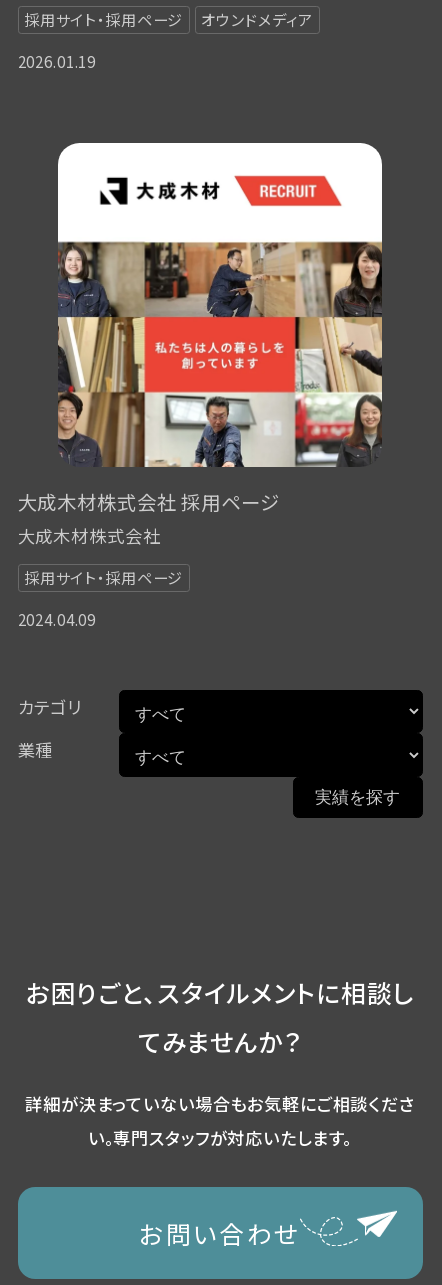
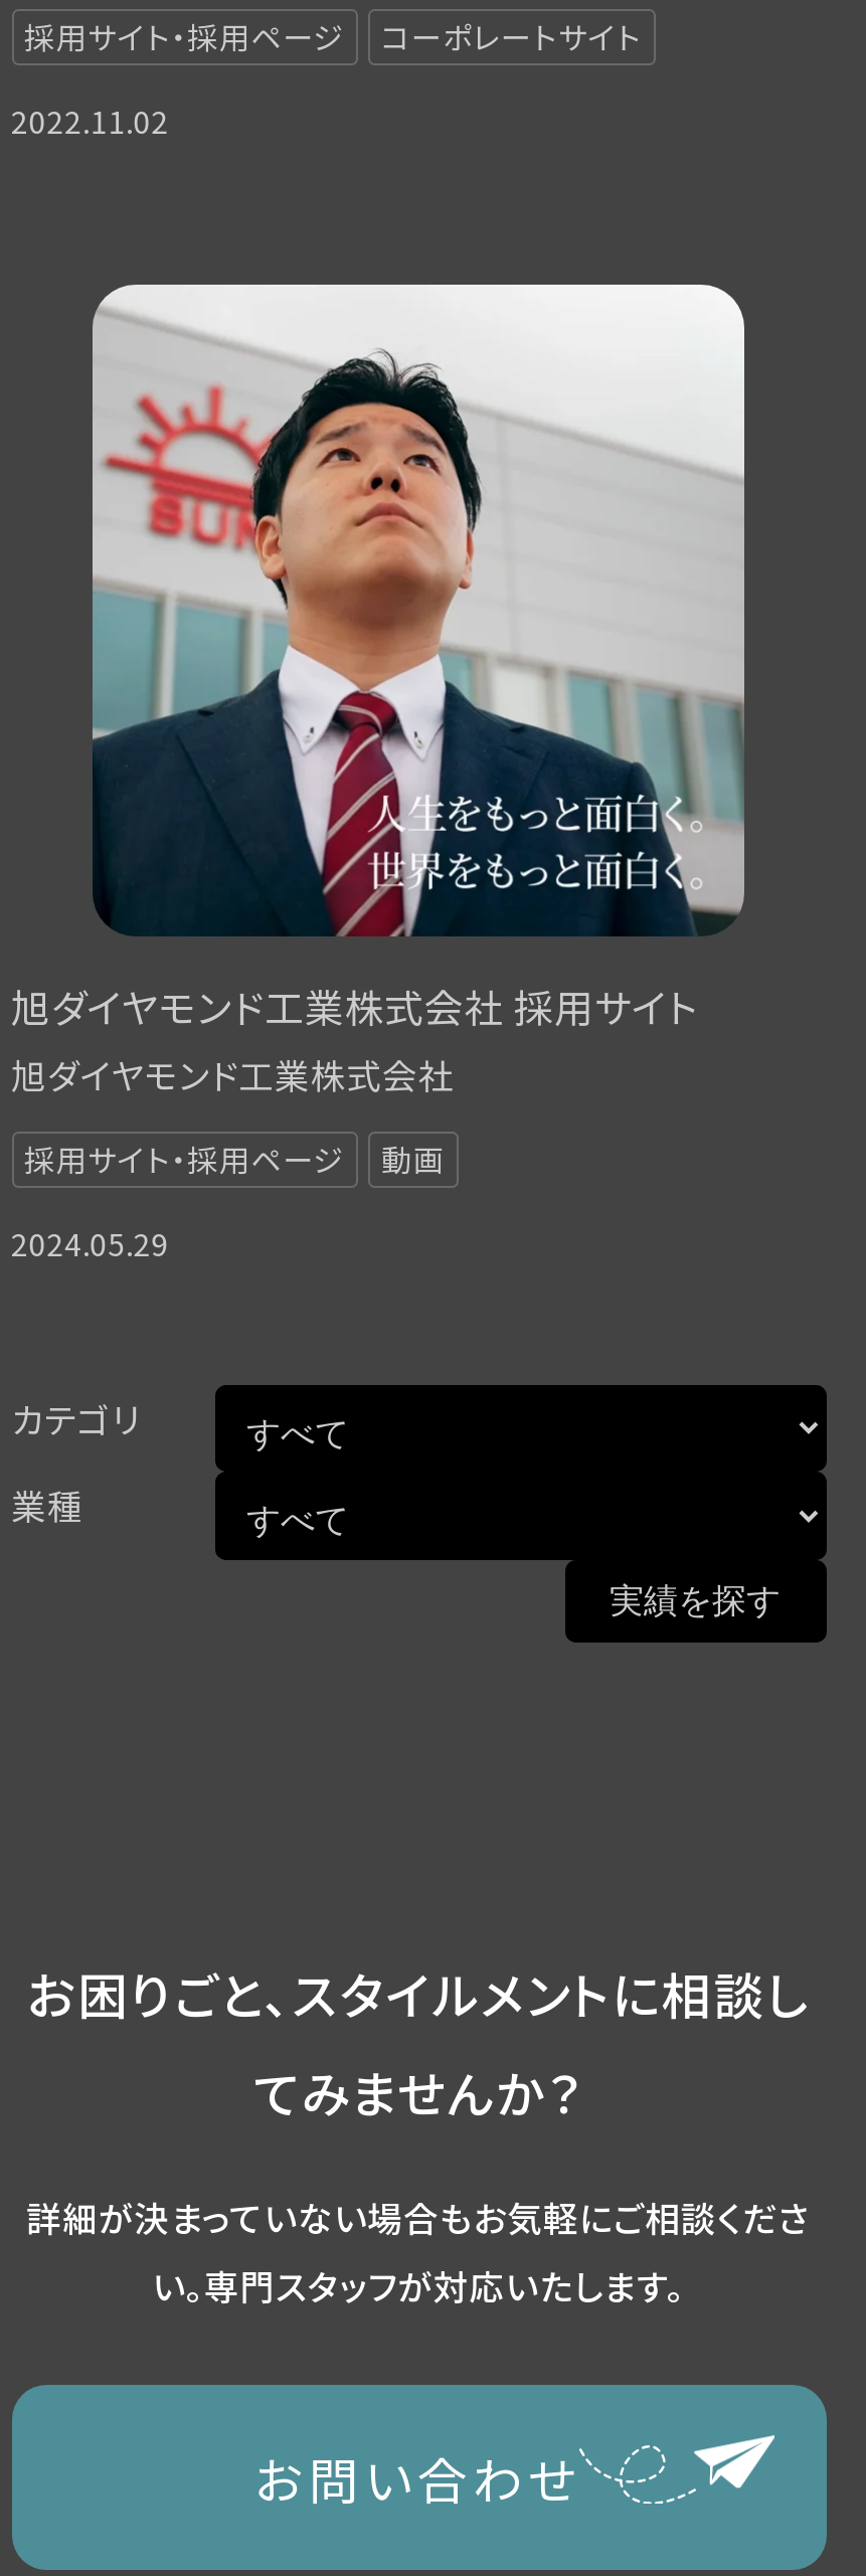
- オウンドメディア
+ コーポレートサイト

- 2026.01.19
+ 2022.11.02

- [image]
- 大成木材株式会社 採用ページ
- 大成木材株式会社
+ [image]
+ 旭ダイヤモンド工業株式会社 採用サイト
+ 旭ダイヤモンド工業株式会社

- 2024.04.09
+ 動画
+ 2024.05.29
